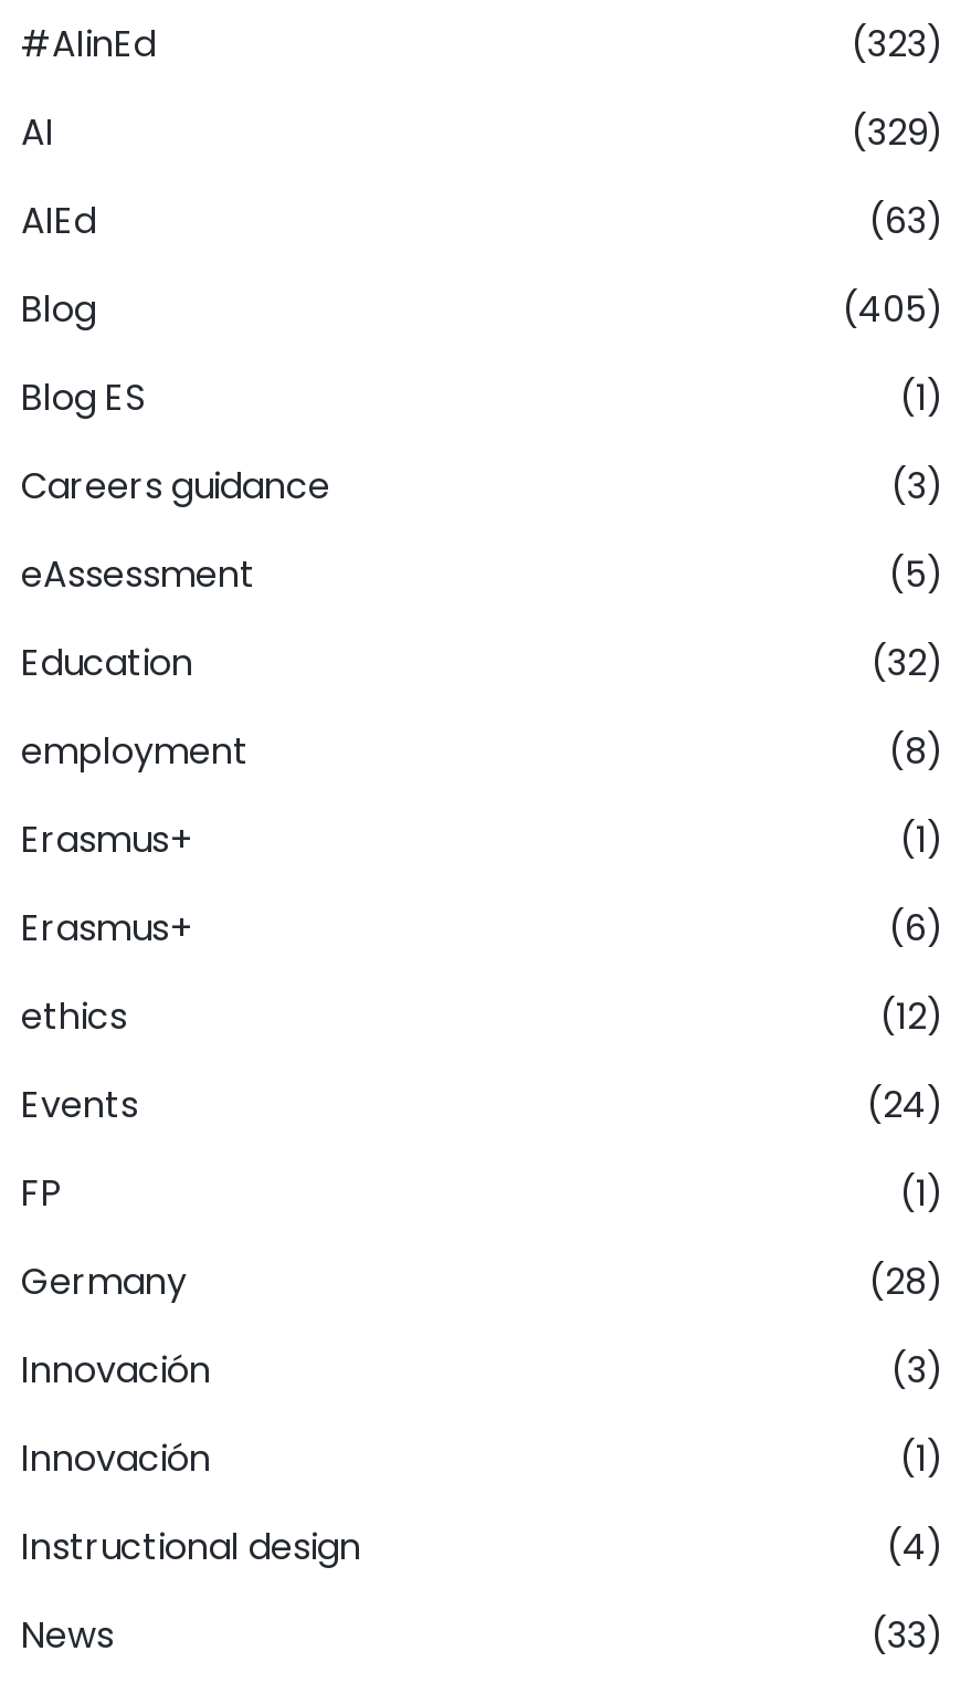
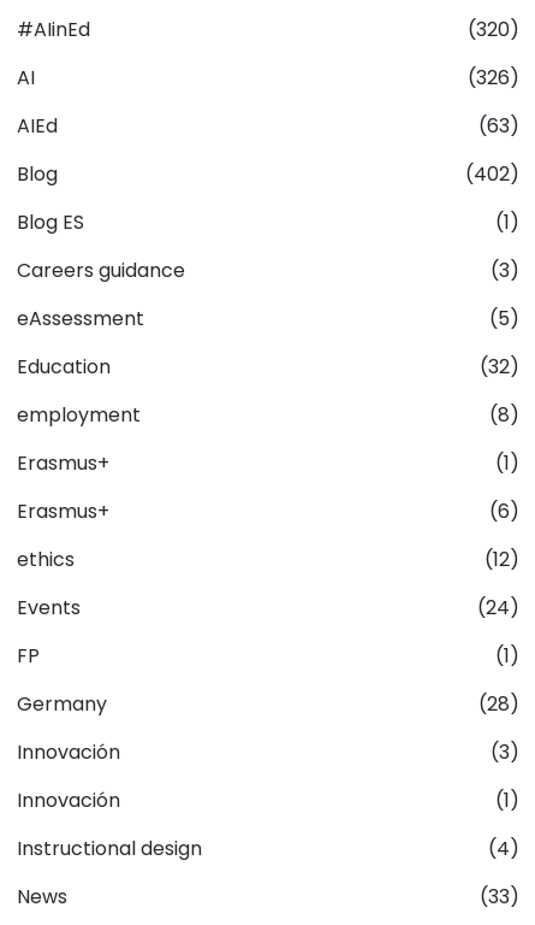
- (323)
+ (320)

- (329)
+ (326)

- (405)
+ (402)
